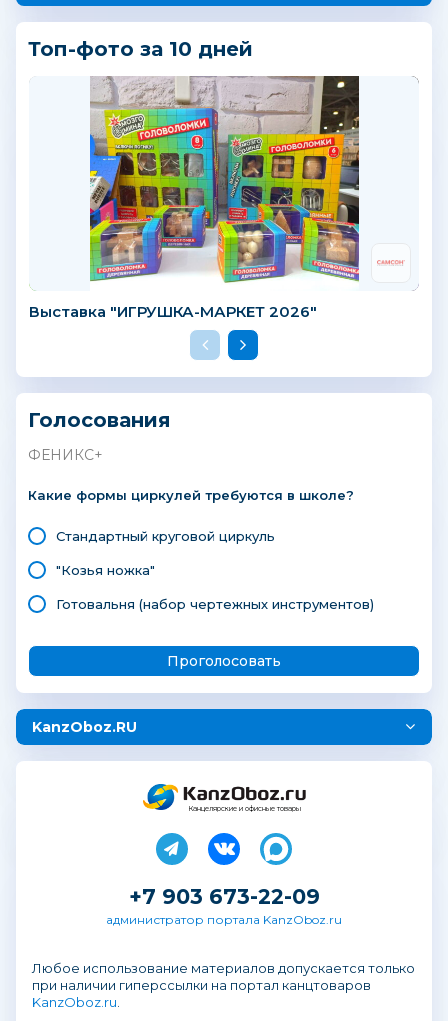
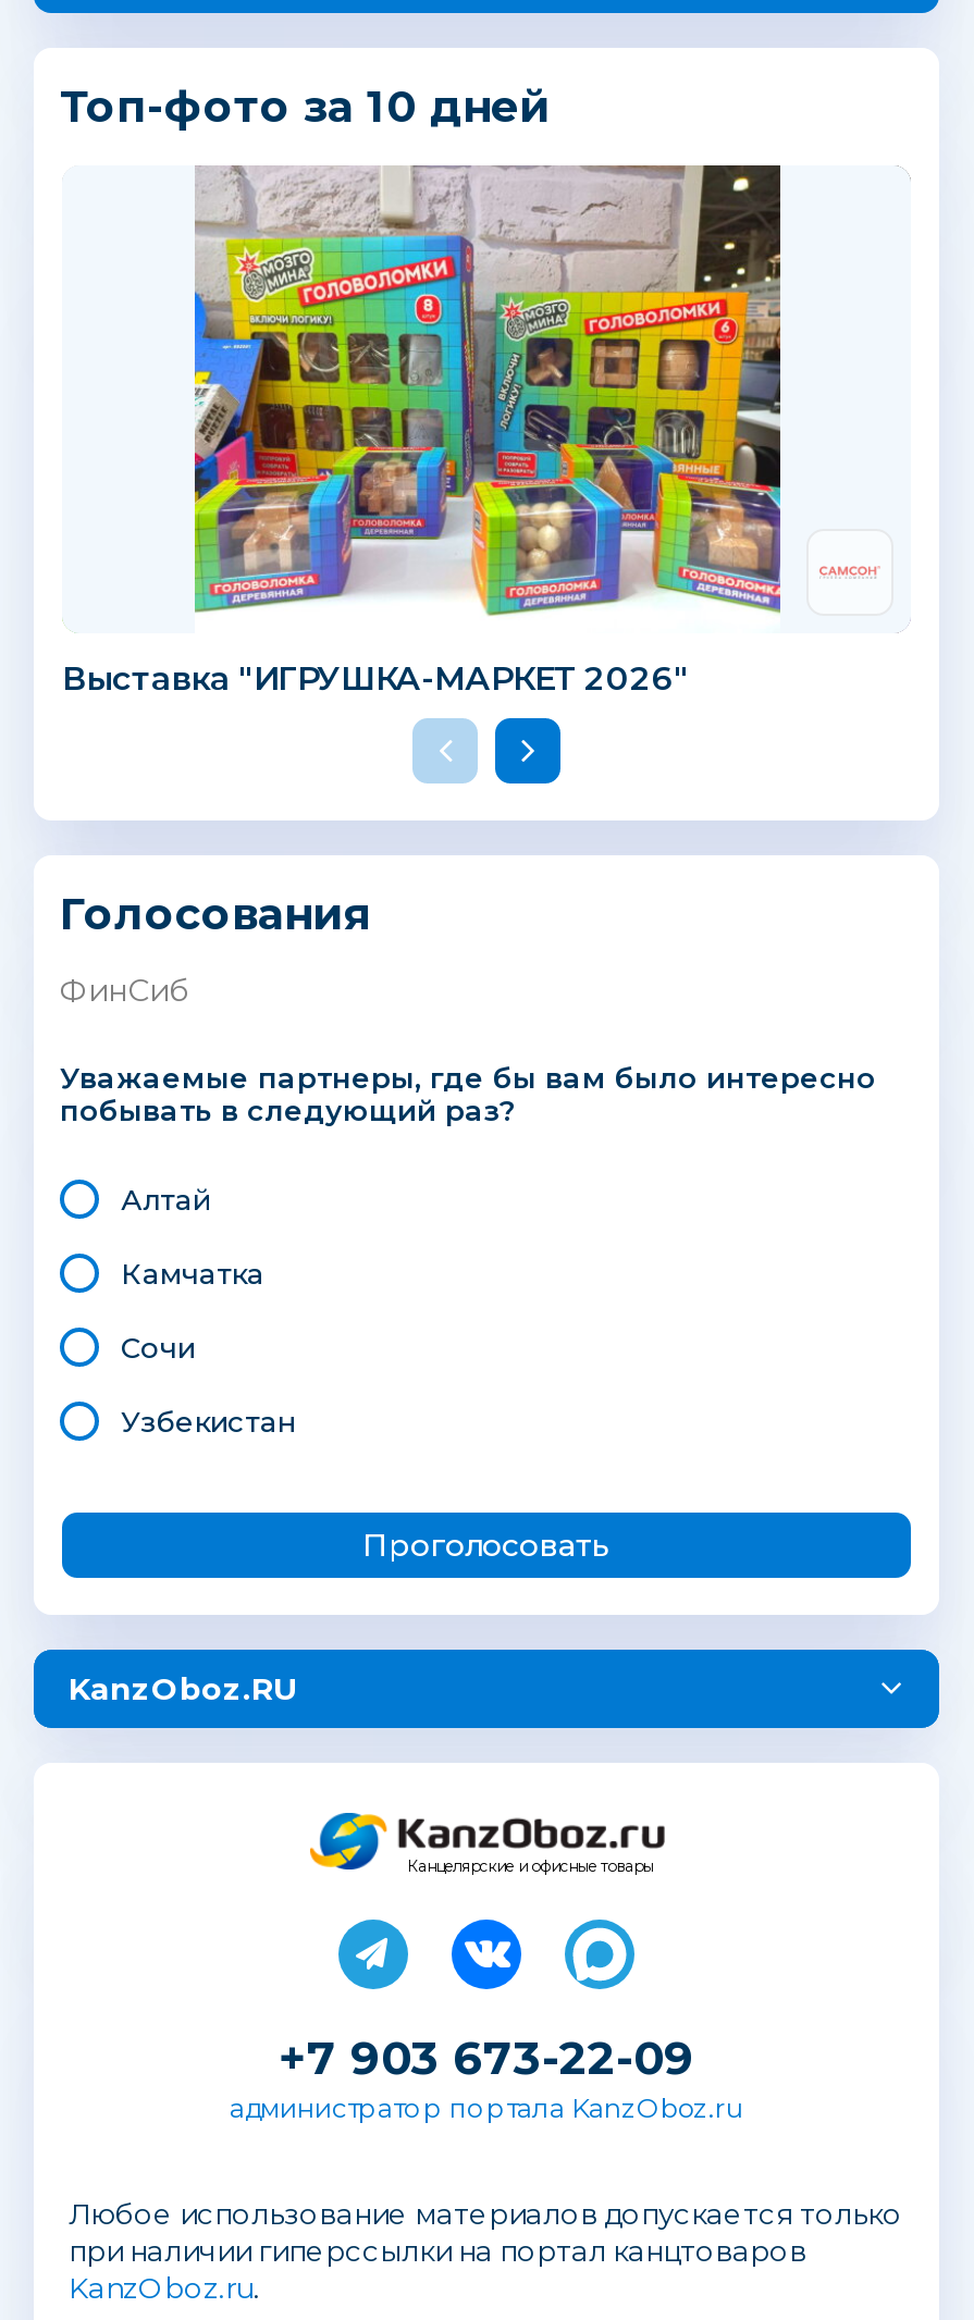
- ФЕНИКС+
- Какие формы циркулей требуются в школе?
- Стандартный круговой циркуль
- "Козья ножка"
- Готовальня (набор чертежных инструментов)
+ ФинСиб
+ Уважаемые партнеры, где бы вам было интересно
+ побывать в следующий раз?
+ Алтай
+ Камчатка
+ Сочи
+ Узбекистан
